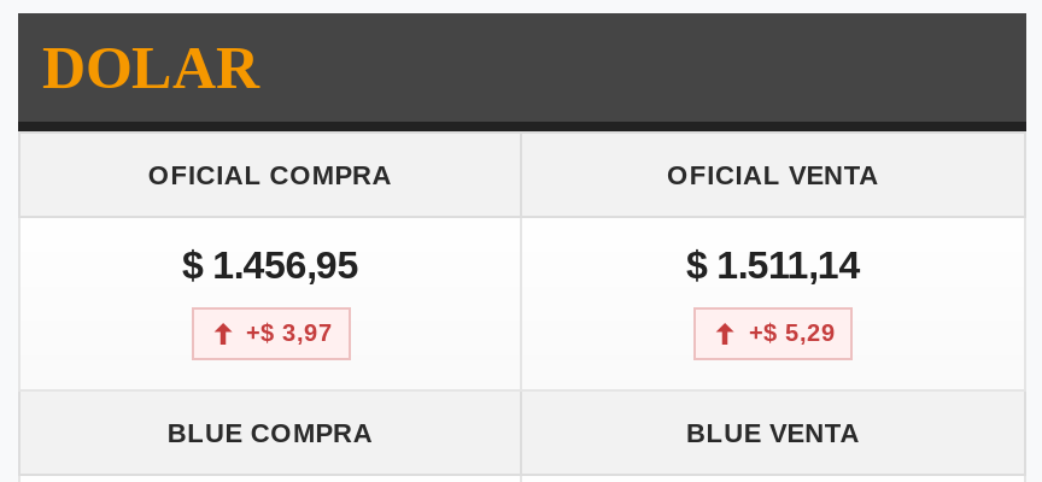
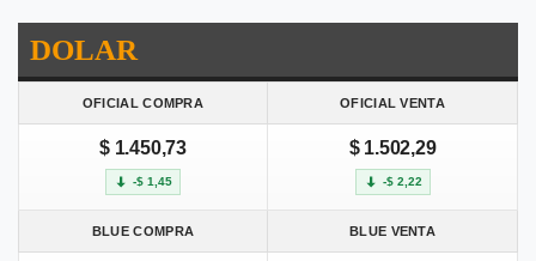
- $ 1.456,95
+ $ 1.450,73

- $ 1.511,14
+ $ 1.502,29

- +$ 3,97
+ -$ 1,45

- +$ 5,29
+ -$ 2,22
